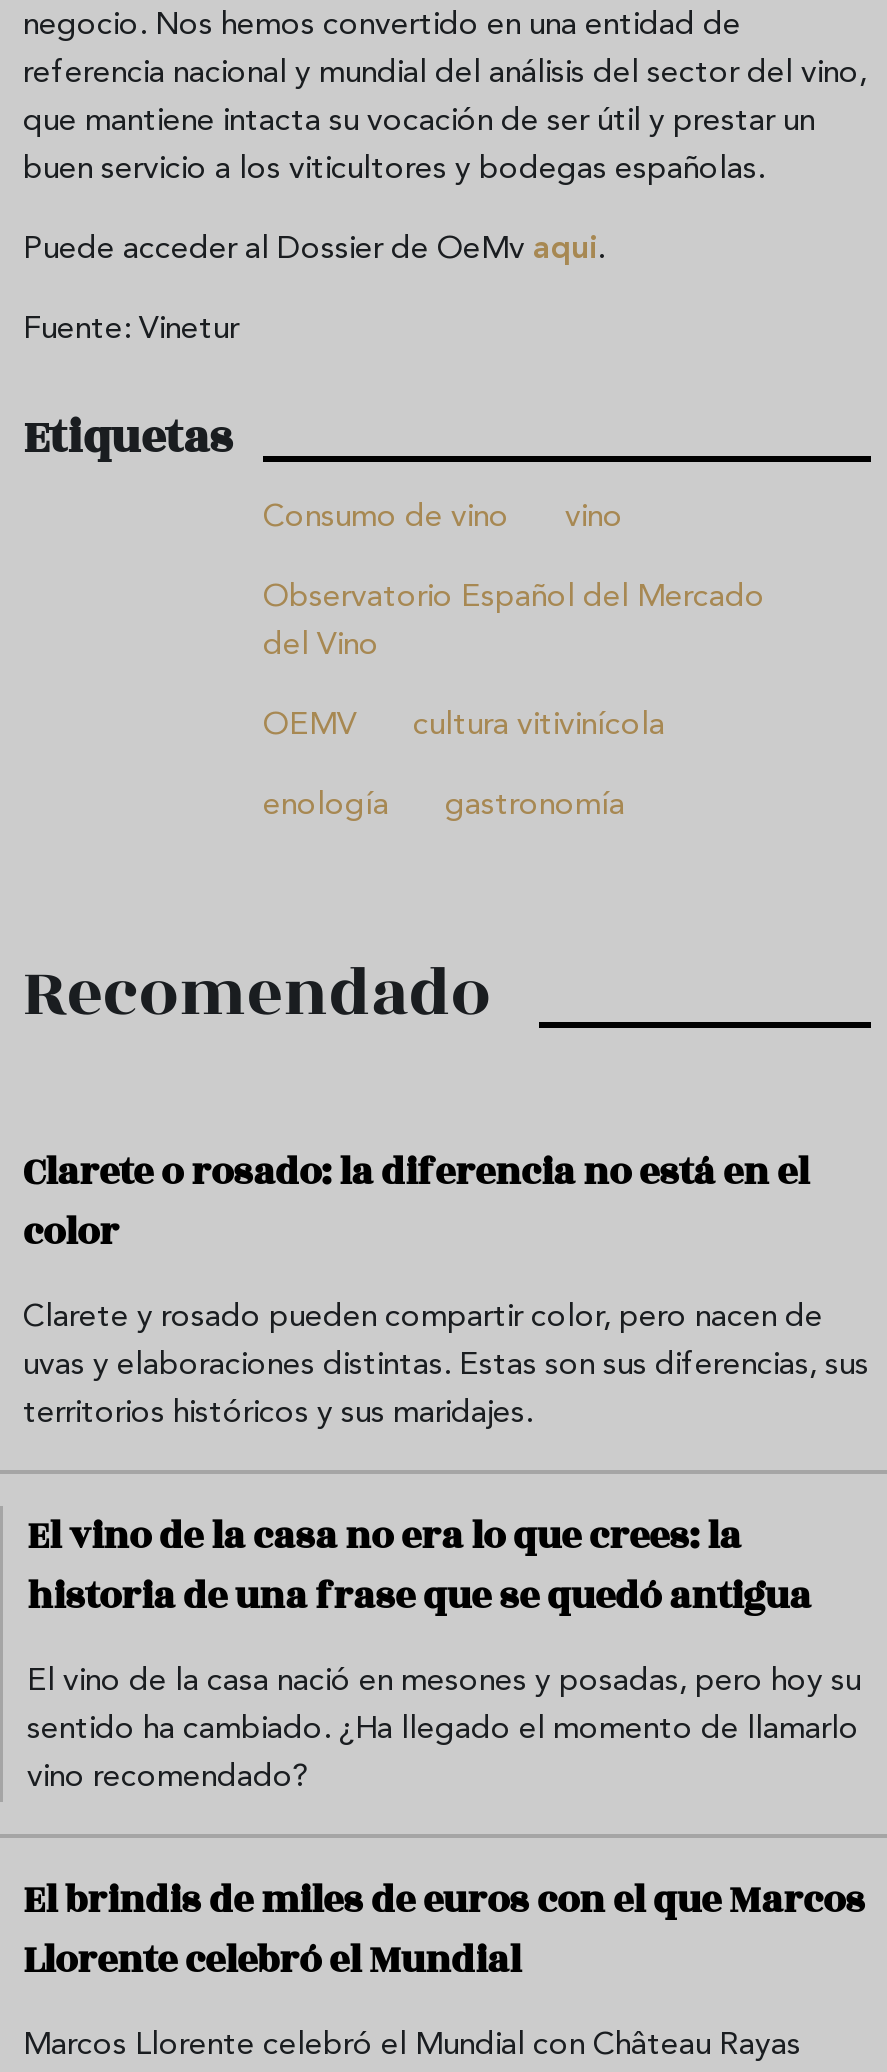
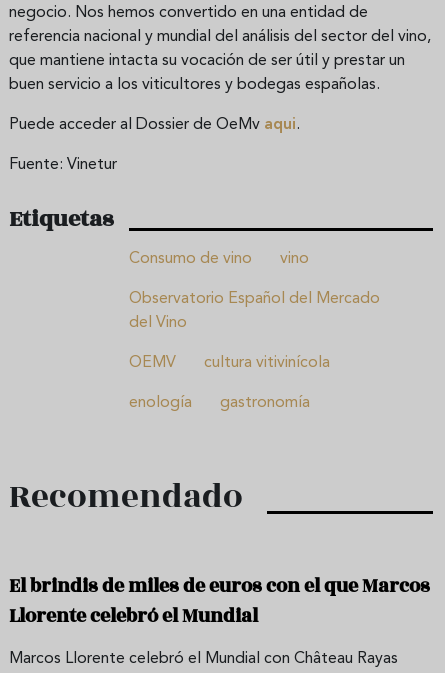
- Clarete o rosado: la diferencia no está en el
- color
- Clarete y rosado pueden compartir color, pero nacen de
- uvas y elaboraciones distintas. Estas son sus diferencias, sus
- territorios históricos y sus maridajes.
- El vino de la casa no era lo que crees: la
- historia de una frase que se quedó antigua
- El vino de la casa nació en mesones y posadas, pero hoy su
- sentido ha cambiado. ¿Ha llegado el momento de llamarlo
- vino recomendado?
